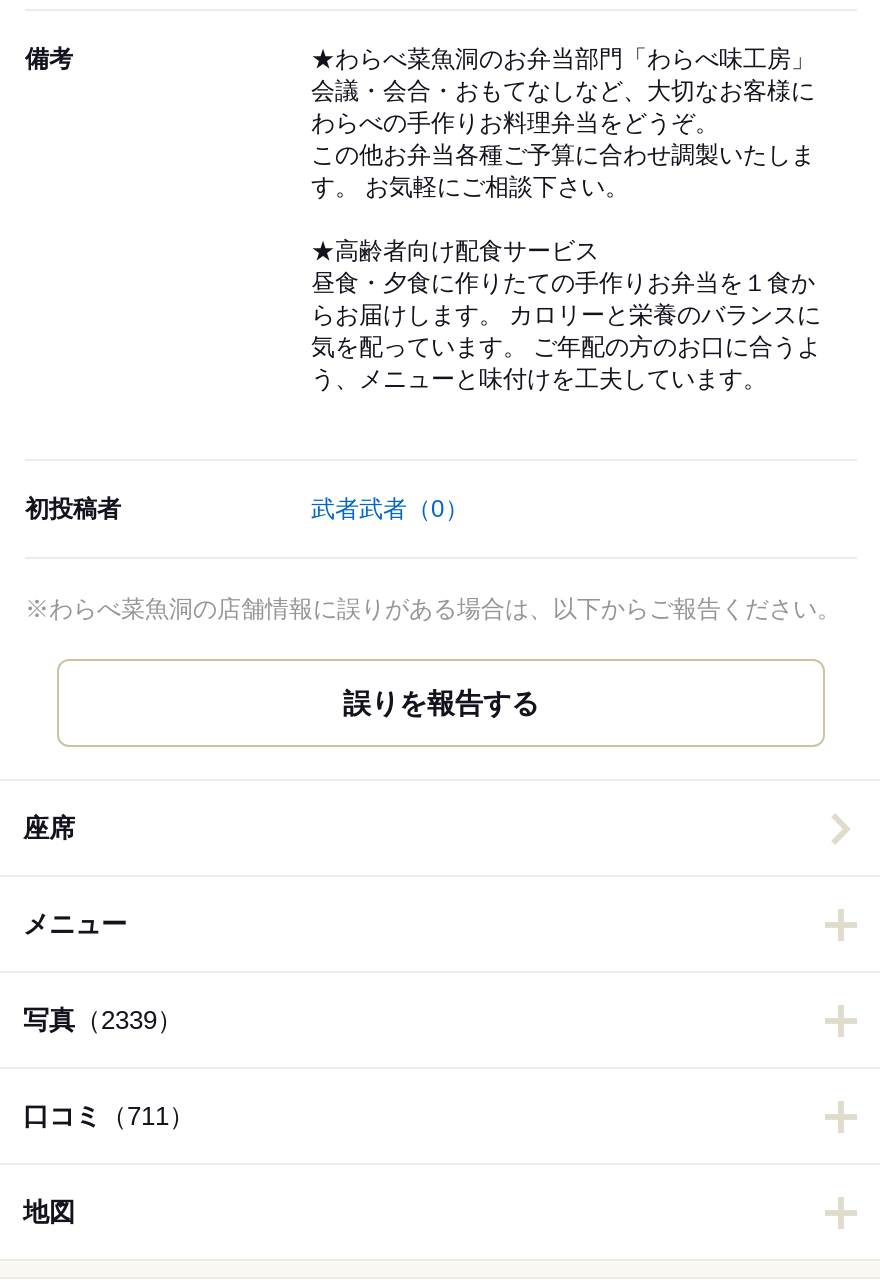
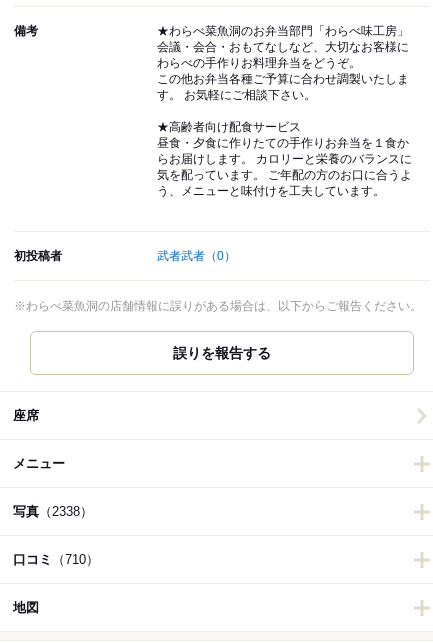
- 写真（2339）
+ 写真（2338）

- 口コミ（711）
+ 口コミ（710）
